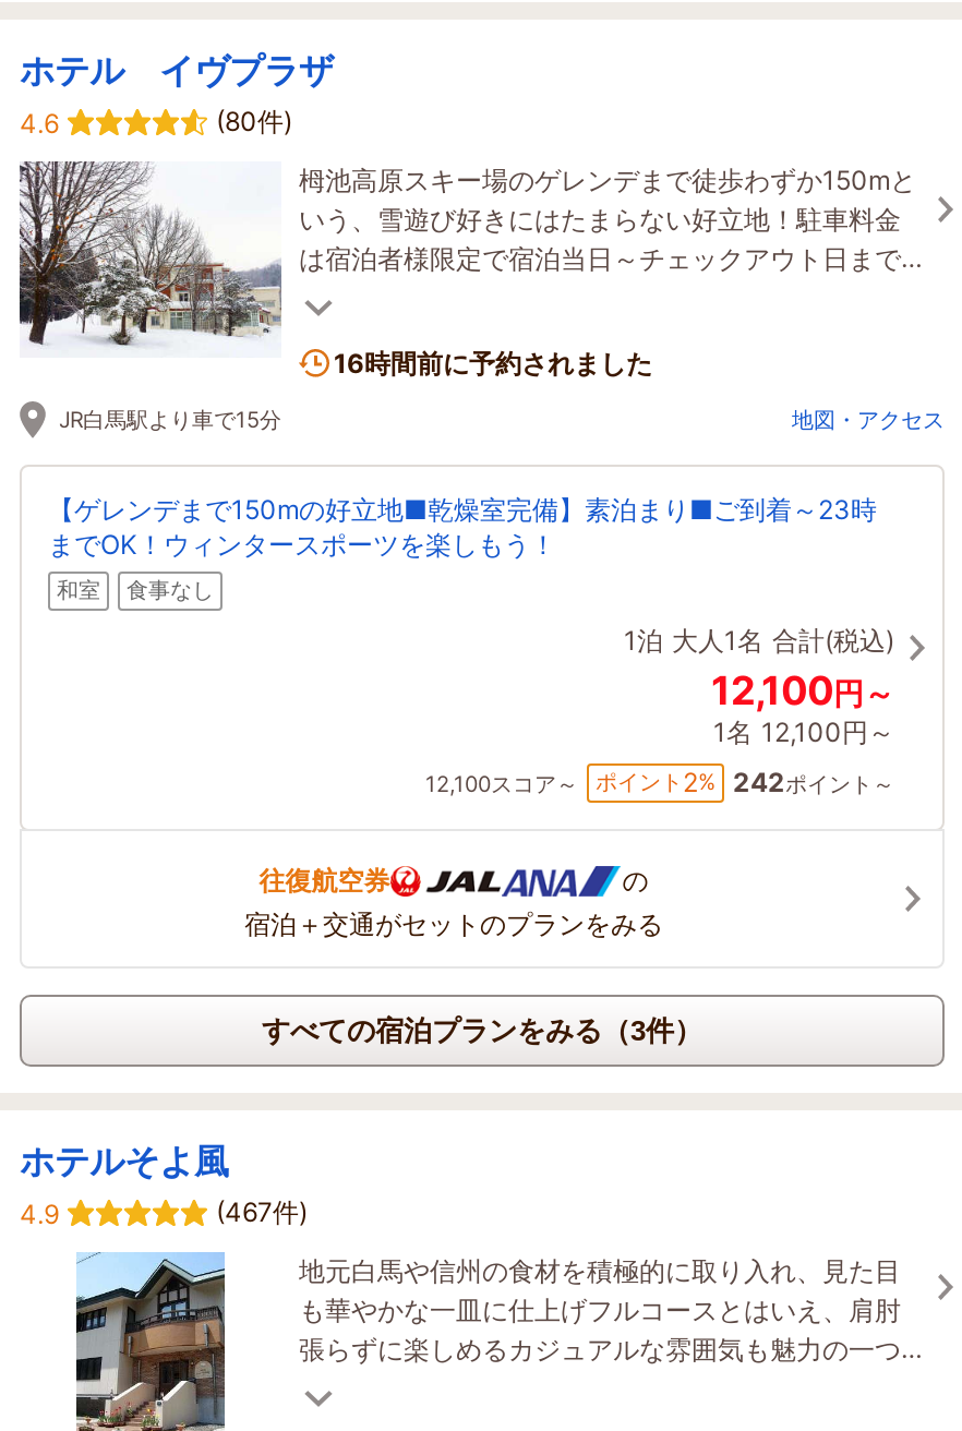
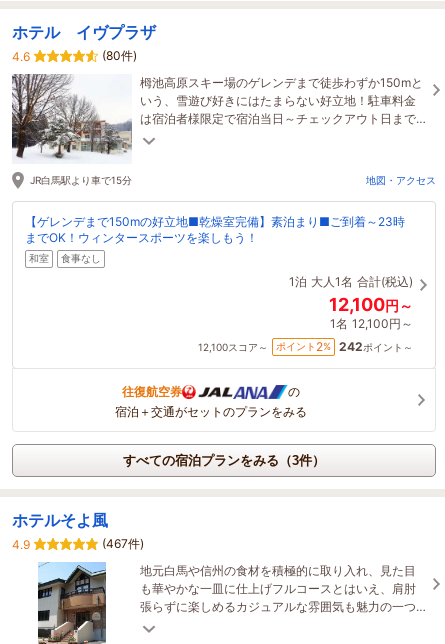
- 16時間前に予約されました
